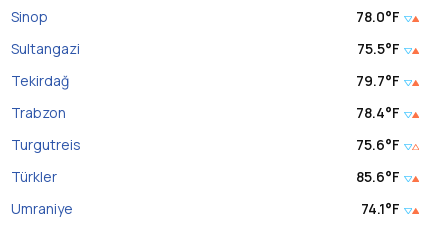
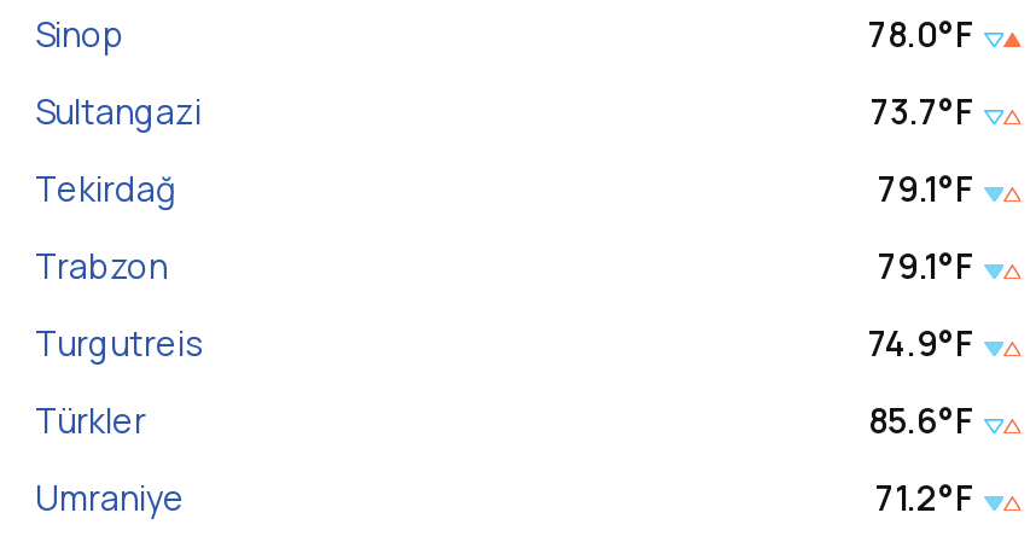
- 75.5°F
+ 73.7°F

- 79.7°F
+ 79.1°F

- 78.4°F
+ 79.1°F

- 75.6°F
+ 74.9°F

- 74.1°F
+ 71.2°F
